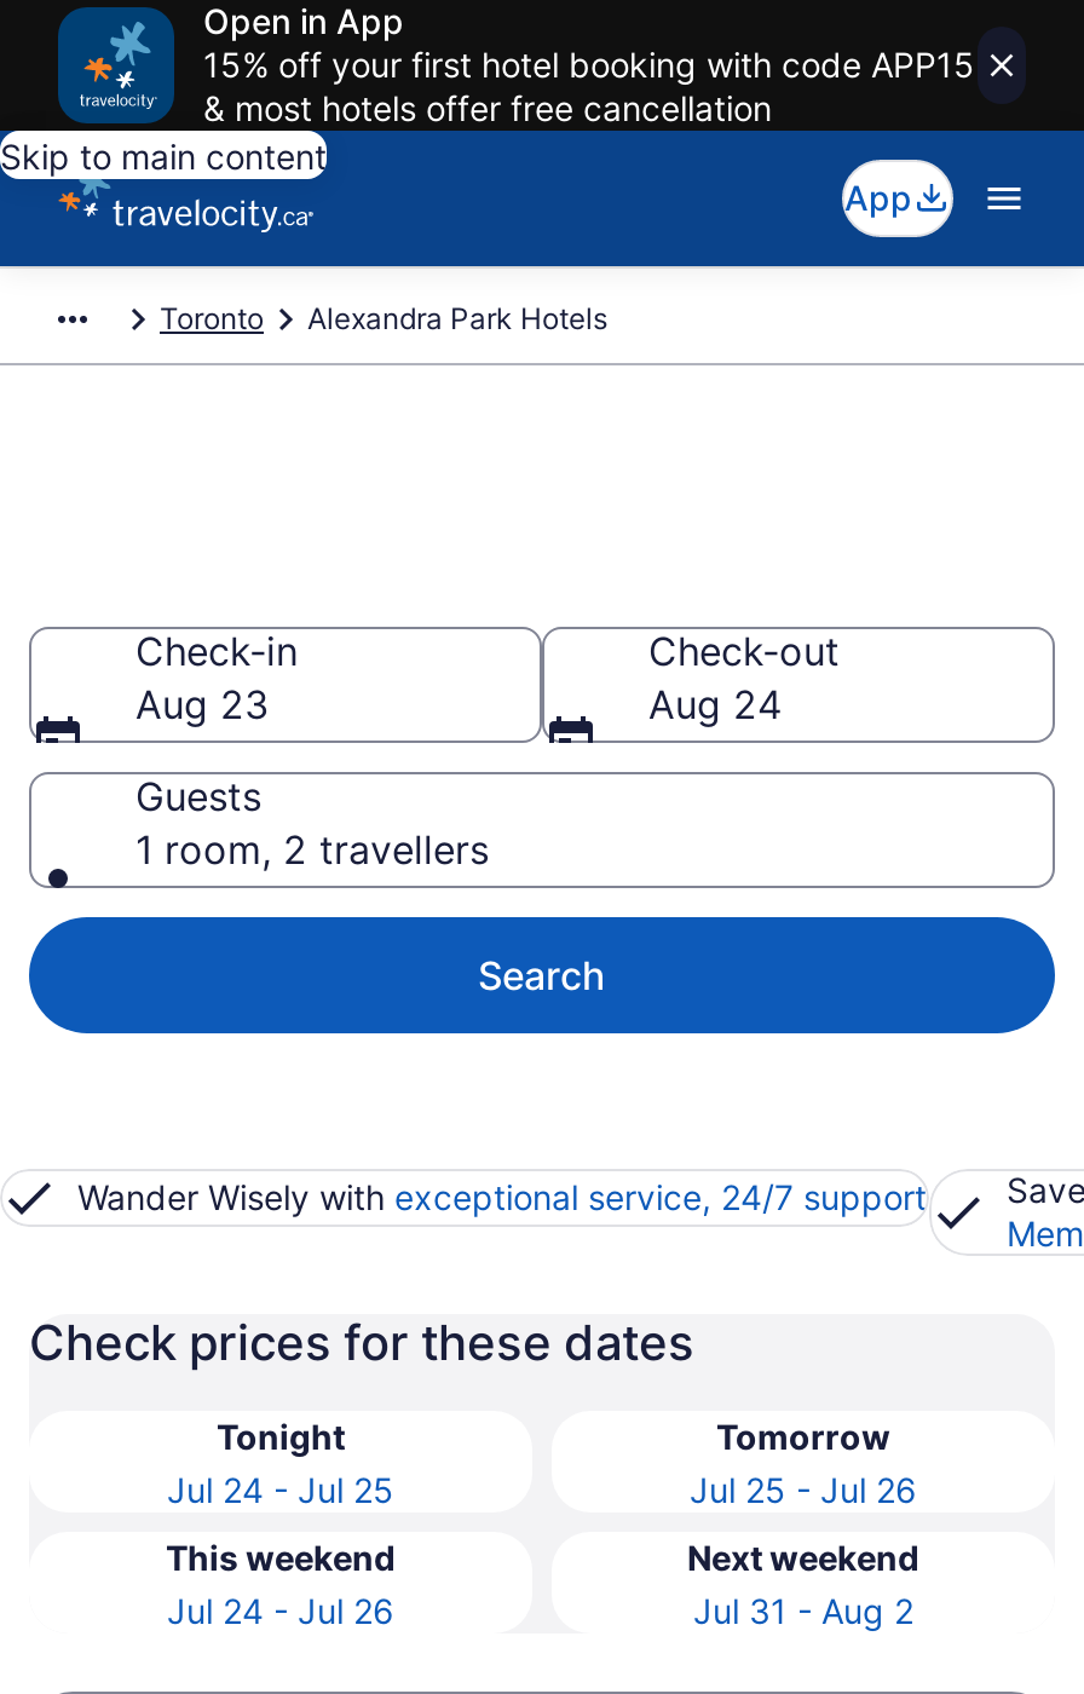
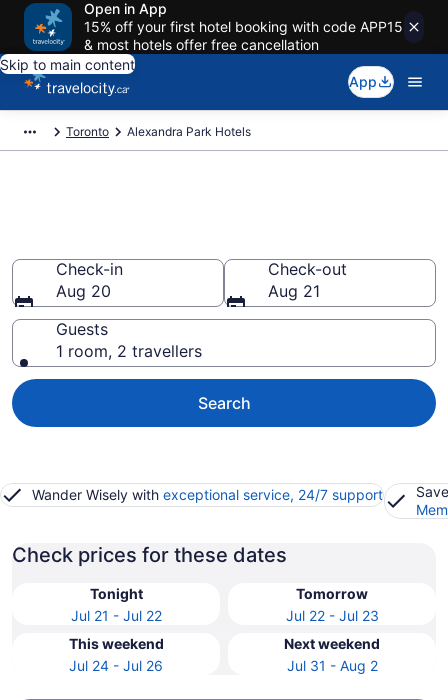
- Aug 23
+ Aug 20

- Aug 24
+ Aug 21

- Jul 24 - Jul 25
+ Jul 21 - Jul 22

- Jul 25 - Jul 26
+ Jul 22 - Jul 23
